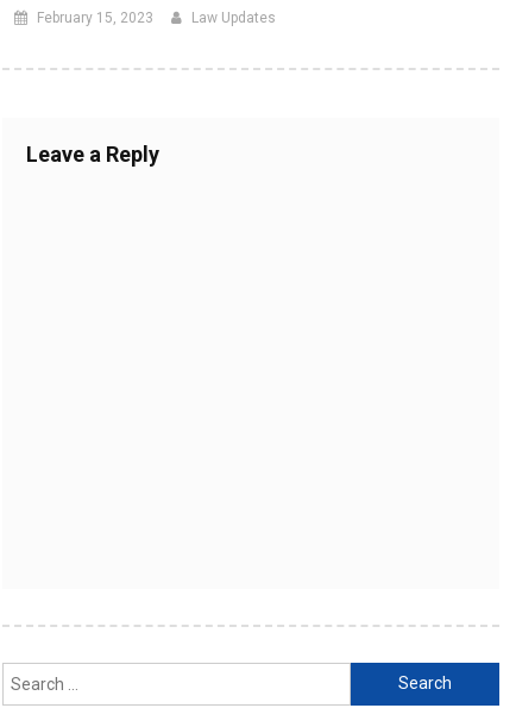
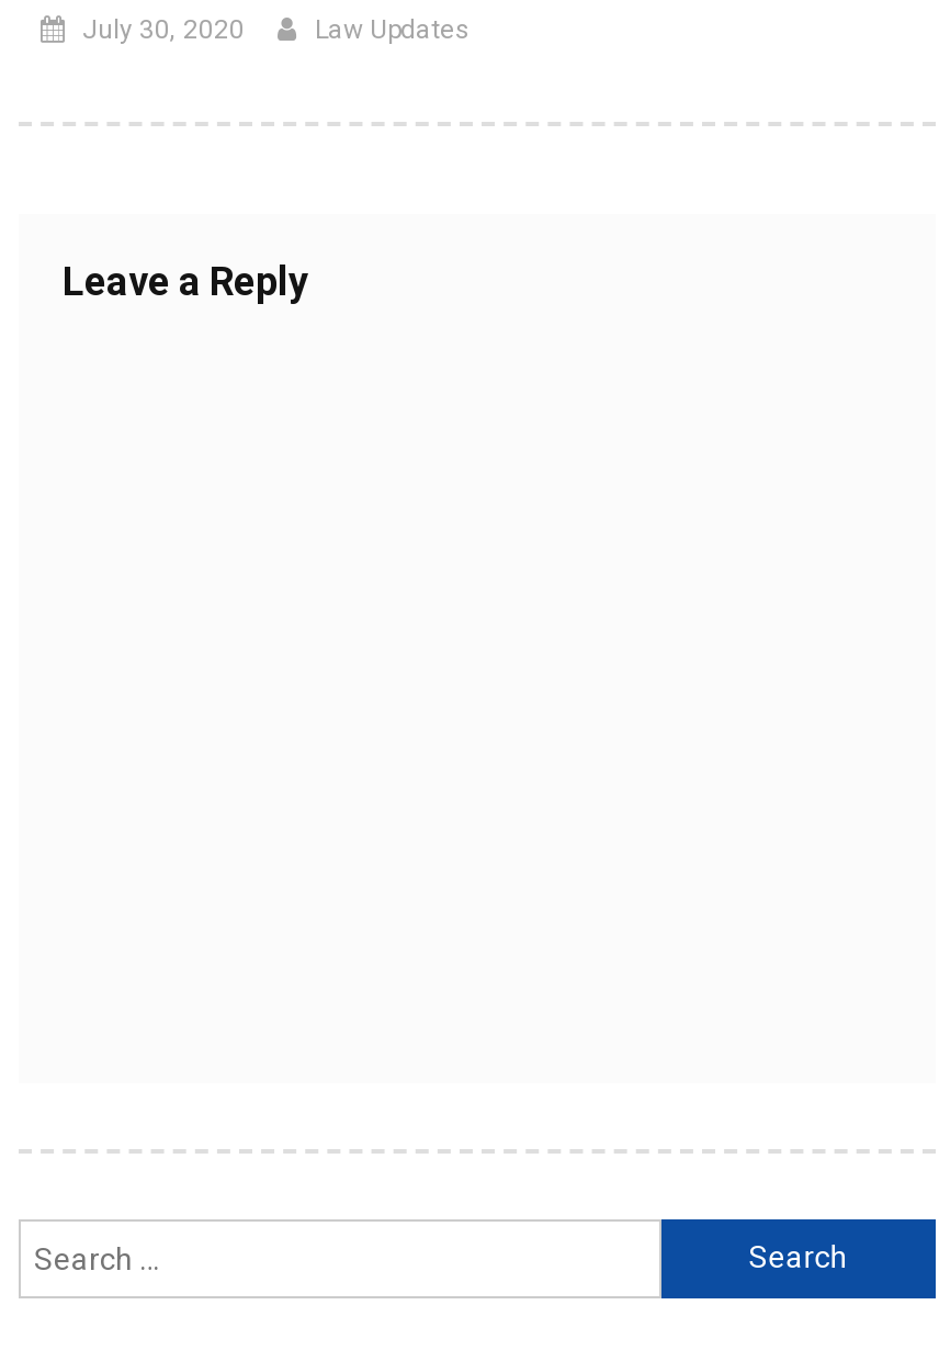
- February 15, 2023
+ July 30, 2020
